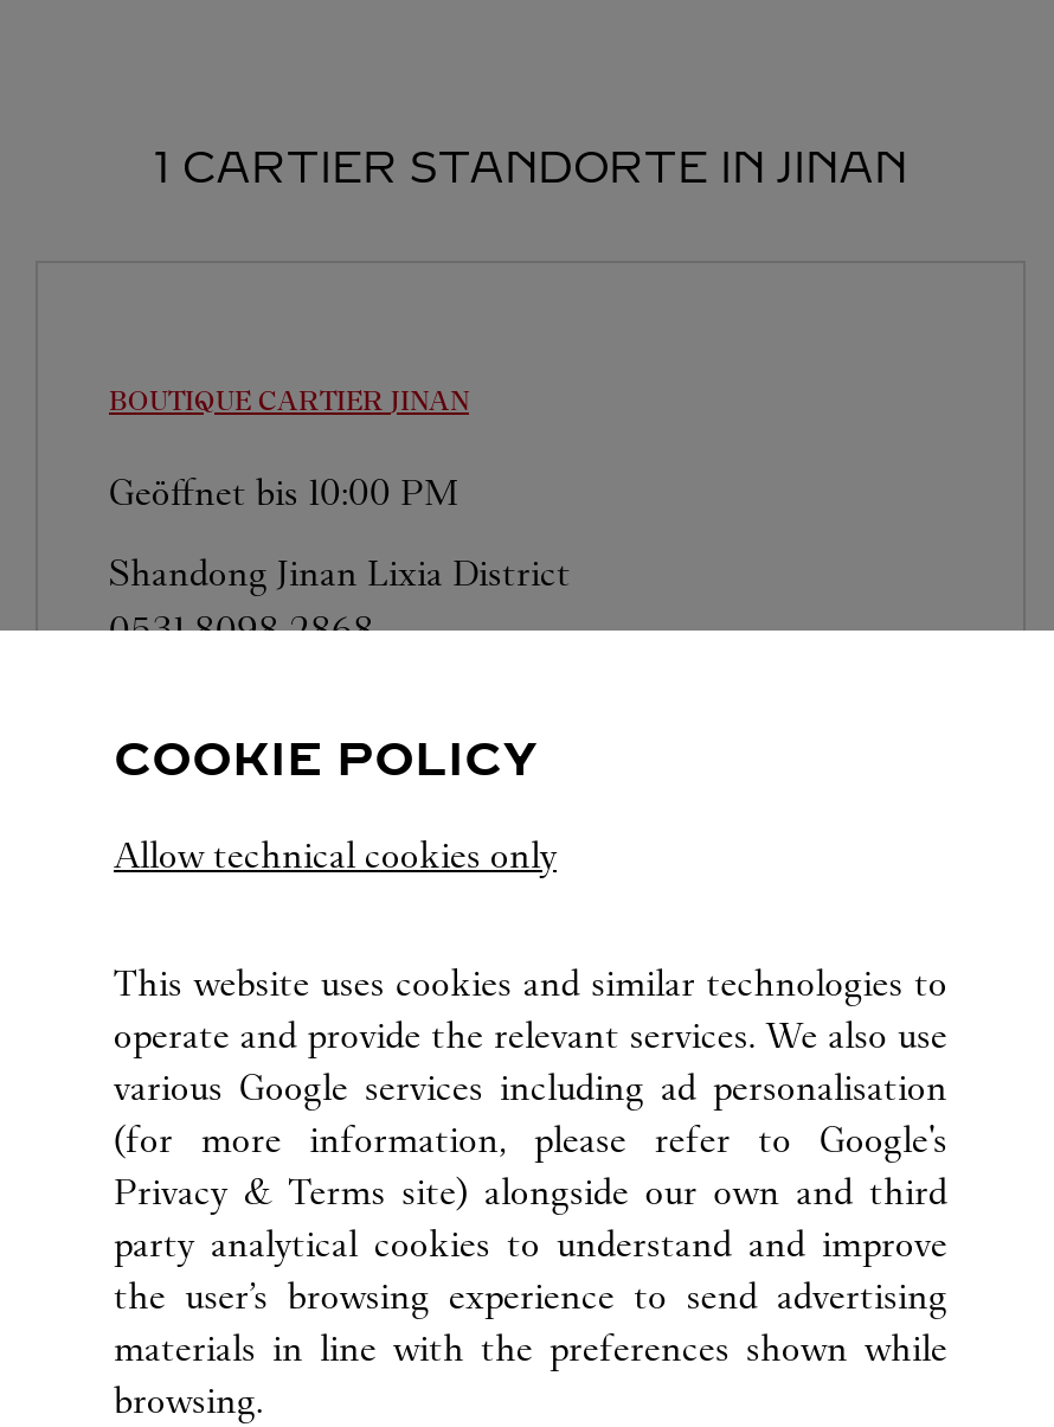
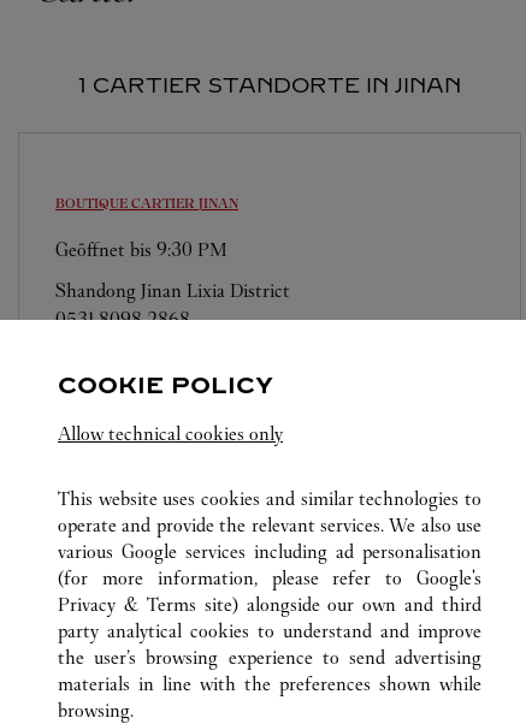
- Geöffnet bis 10:00 PM
+ Geöffnet bis 9:30 PM
